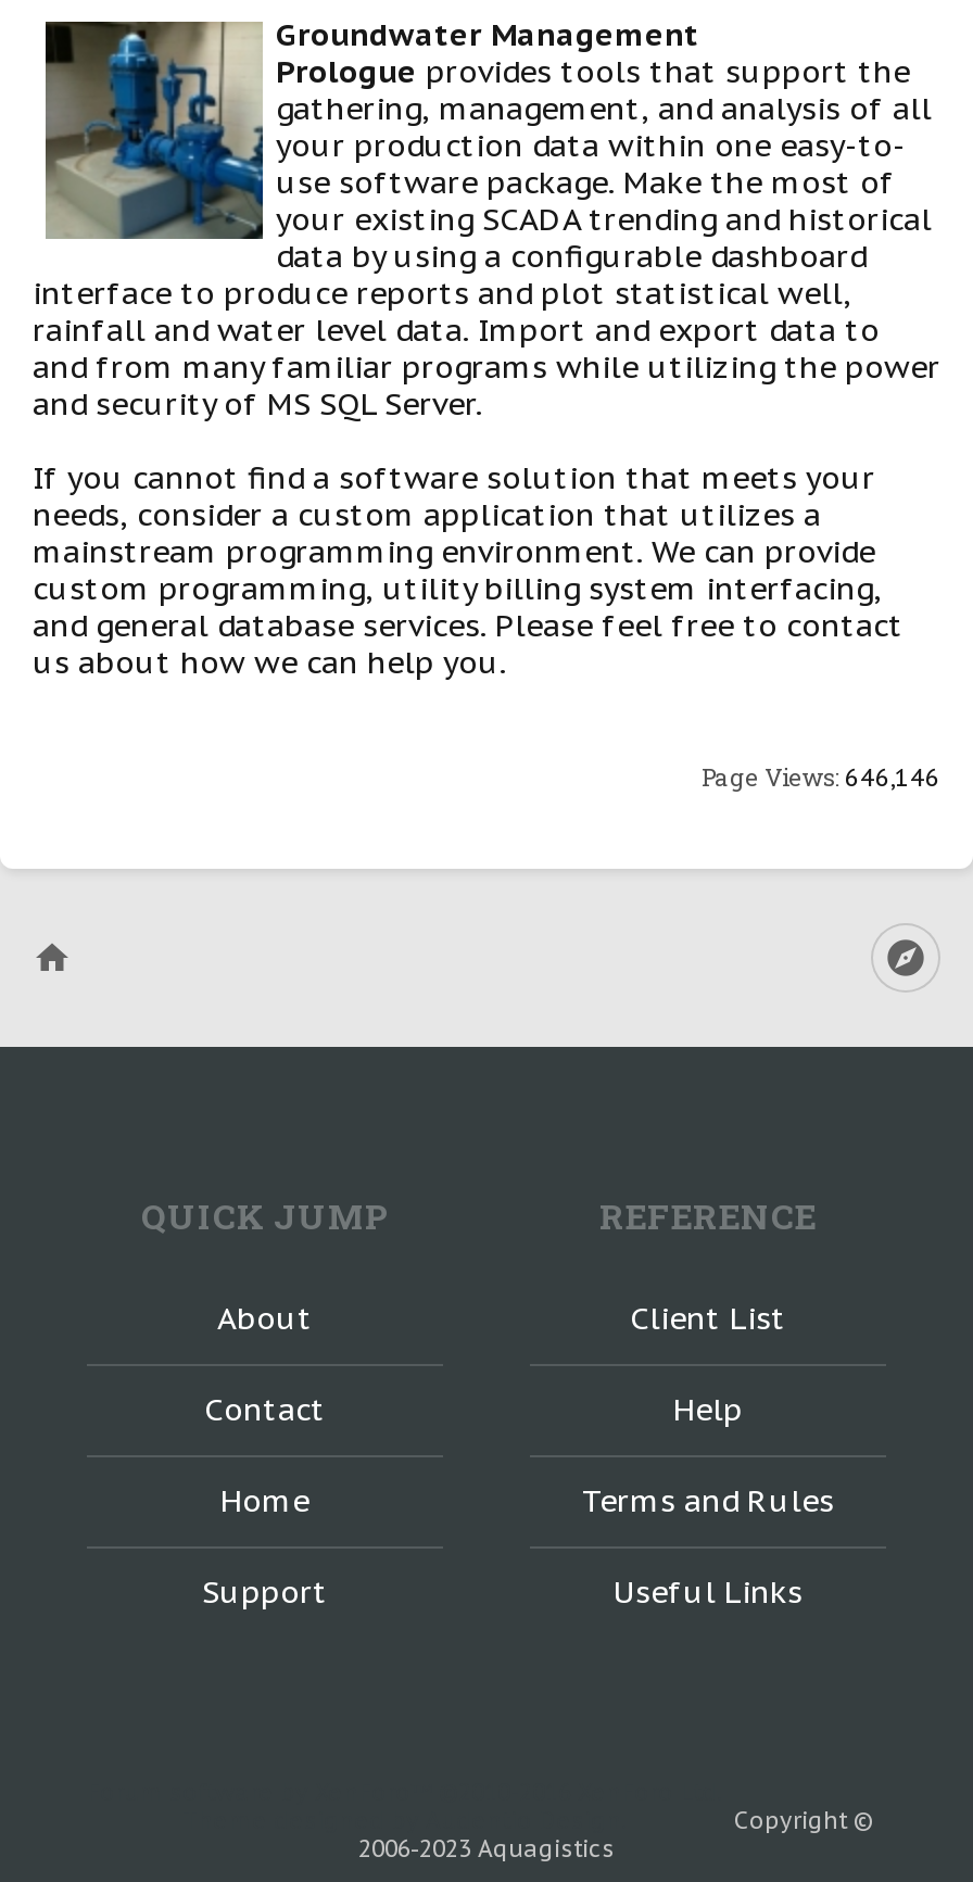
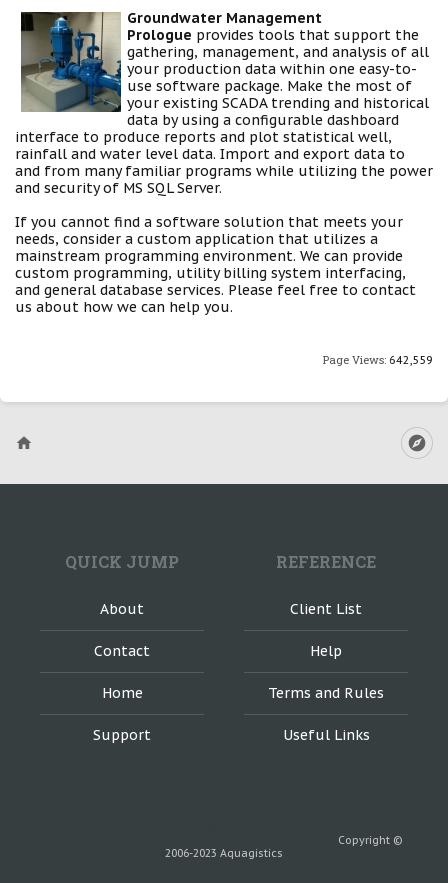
- Page Views: 646,146
+ Page Views: 642,559
